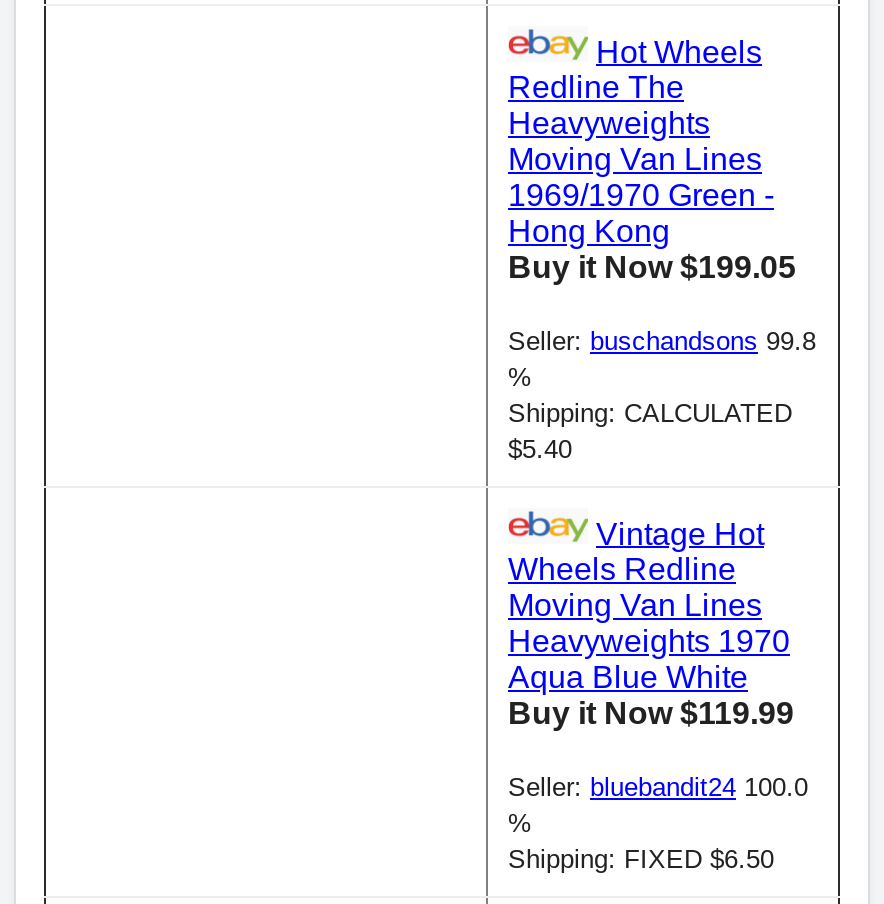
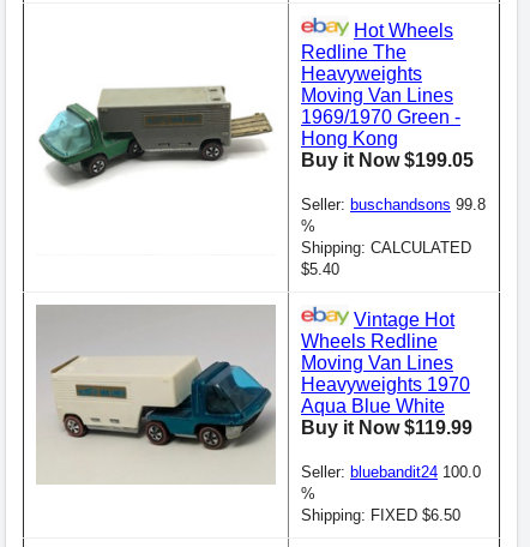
+ [image]

+ [image]
